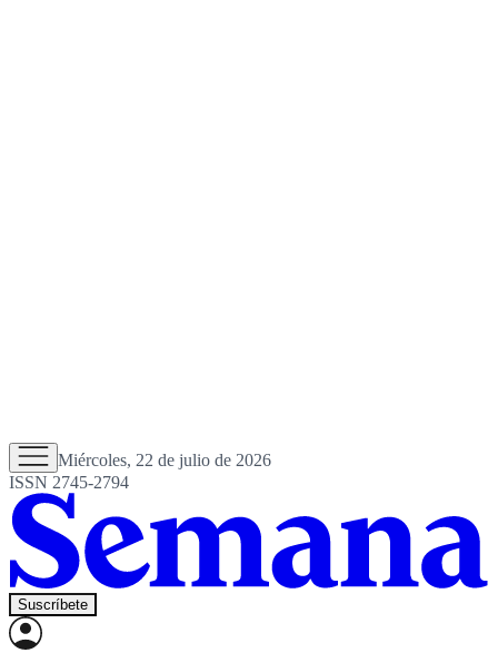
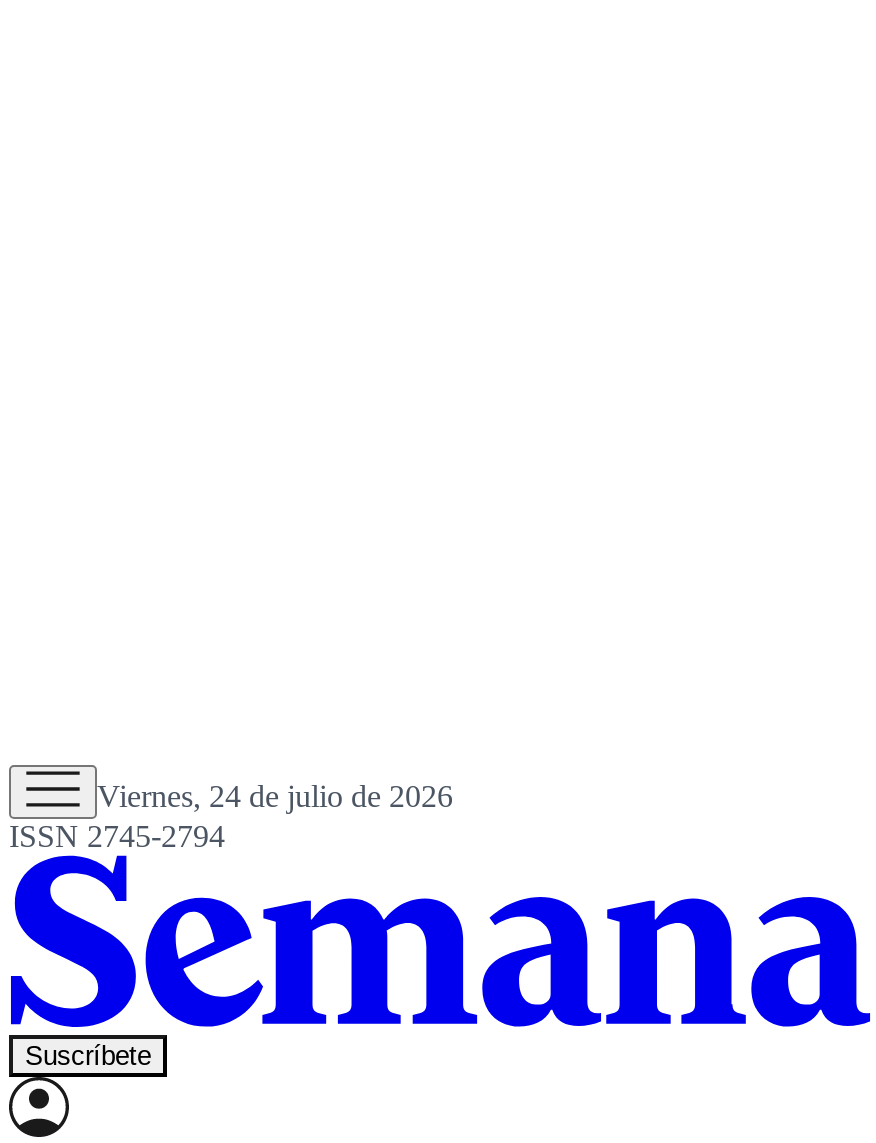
- Miércoles, 22 de julio de 2026
+ Viernes, 24 de julio de 2026
